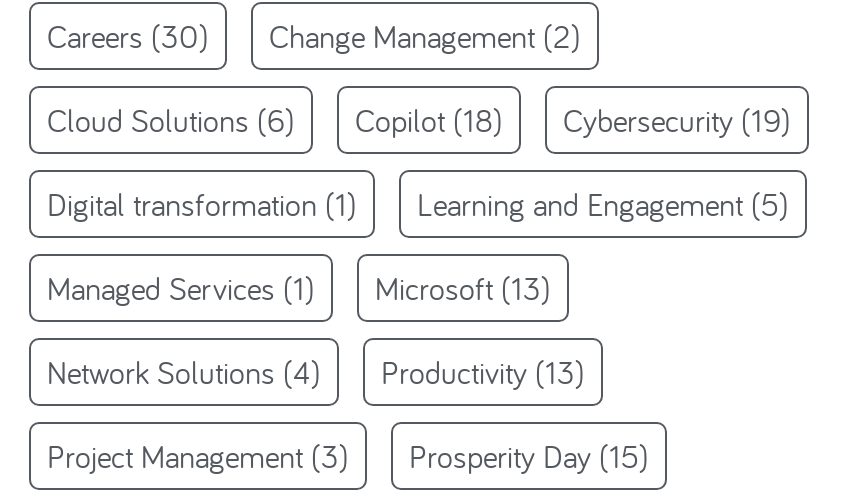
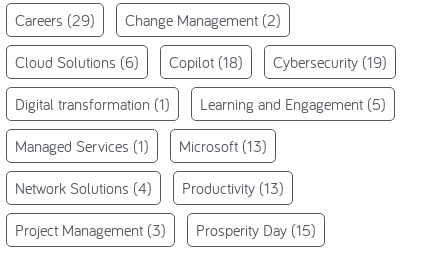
- Careers (30) Change Management (2)
+ Careers (29) Change Management (2)
